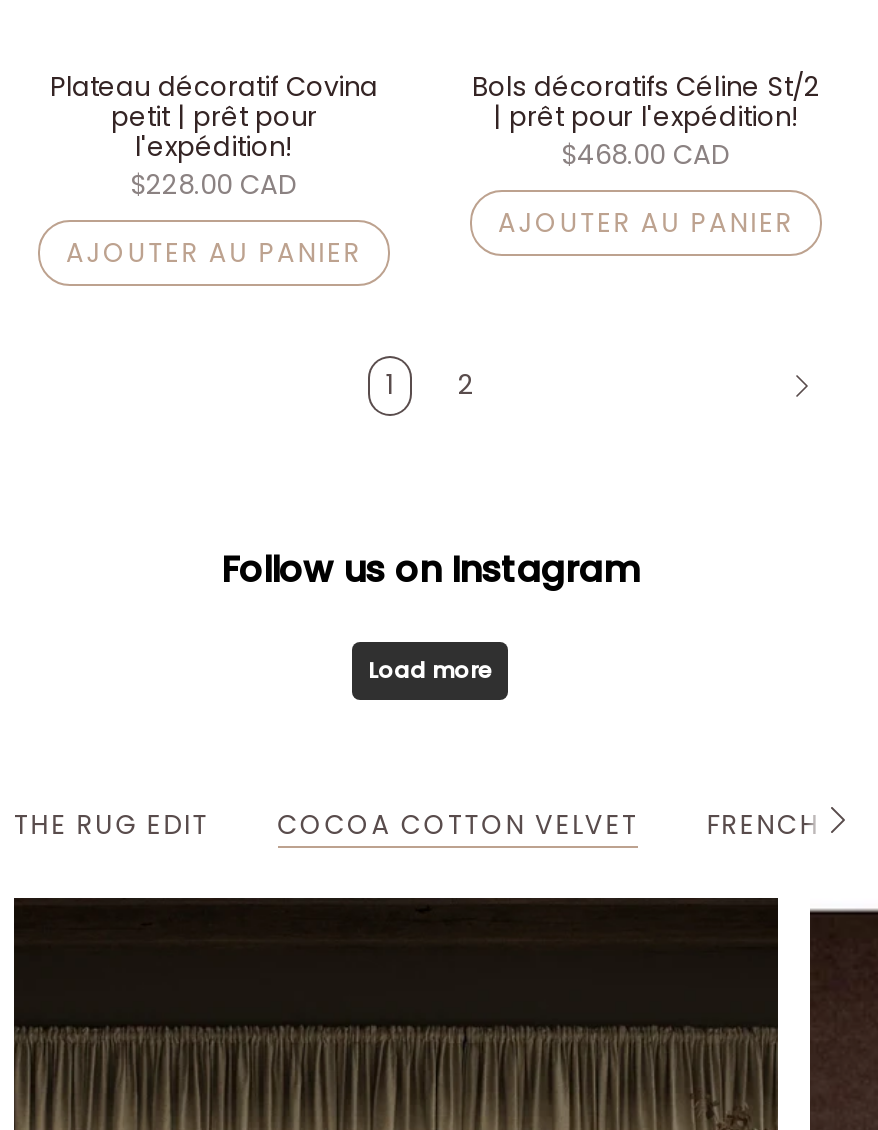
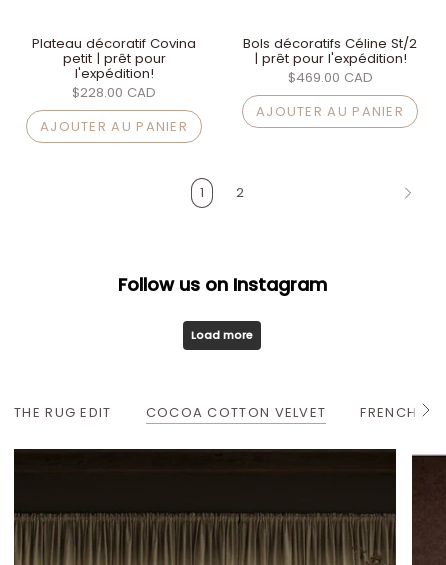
- $468.00 CAD
+ $469.00 CAD
